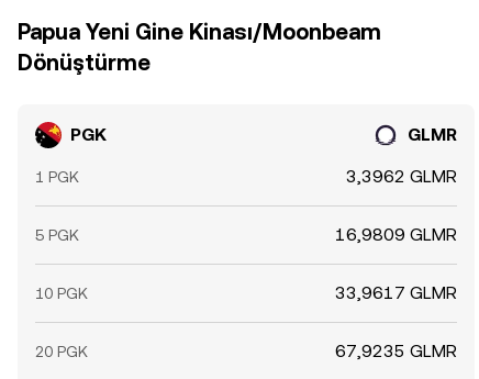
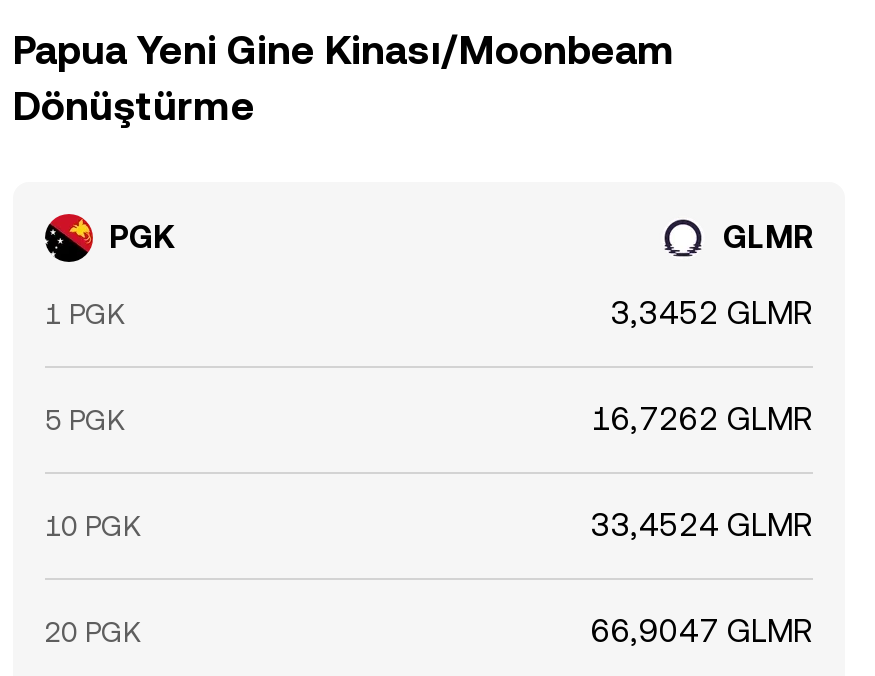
- 3,3962 GLMR
+ 3,3452 GLMR

- 16,9809 GLMR
+ 16,7262 GLMR

- 33,9617 GLMR
+ 33,4524 GLMR

- 67,9235 GLMR
+ 66,9047 GLMR
